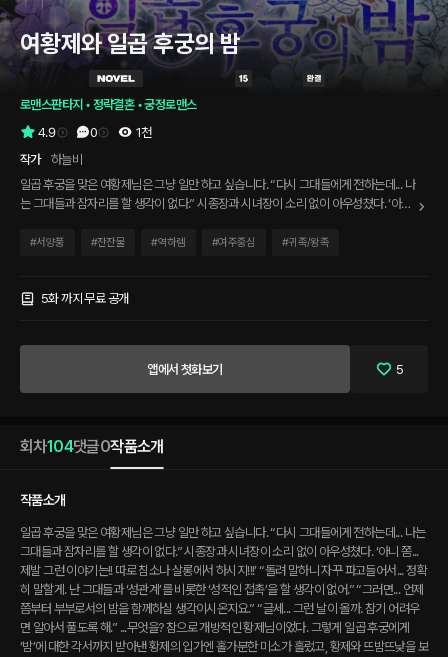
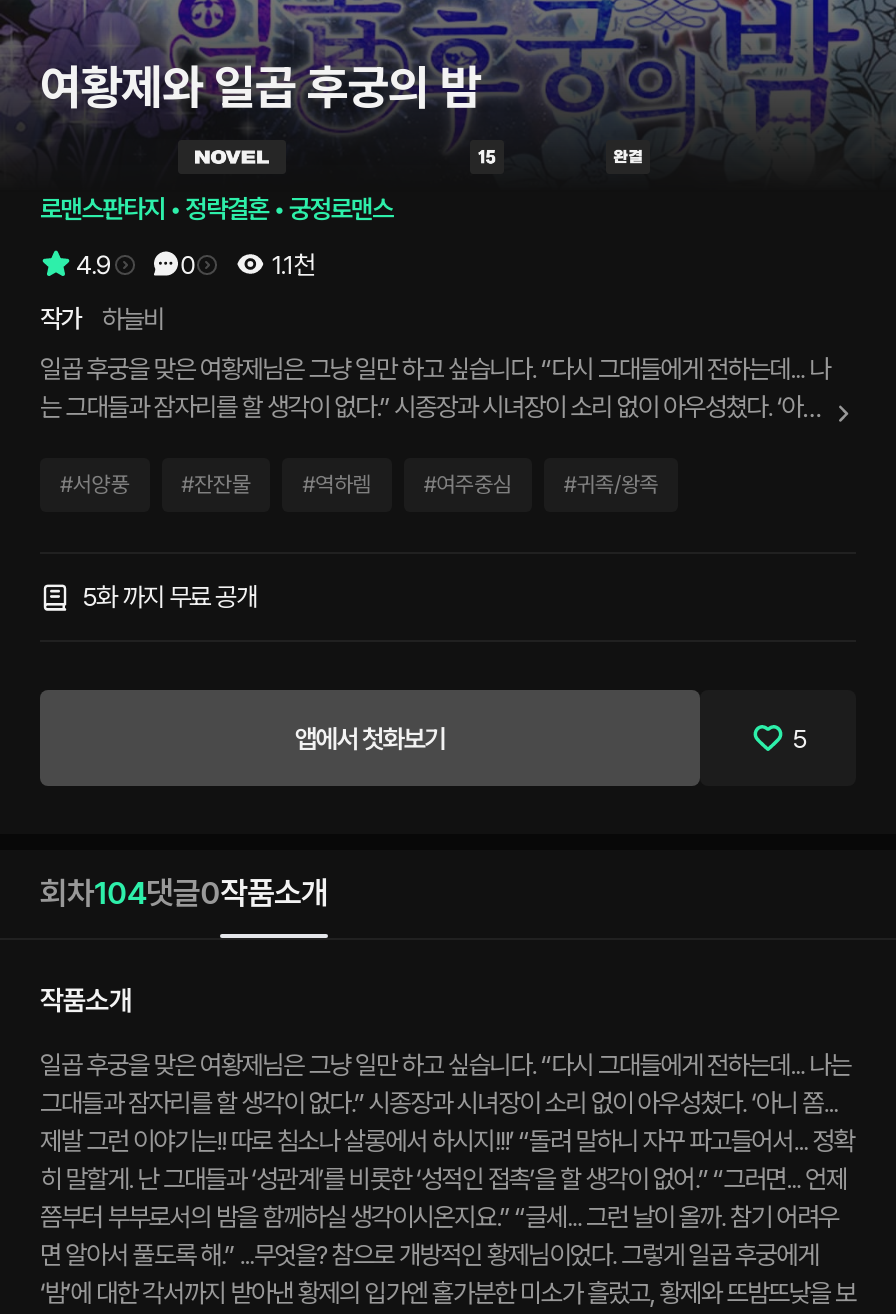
- 1천
+ 1.1천
